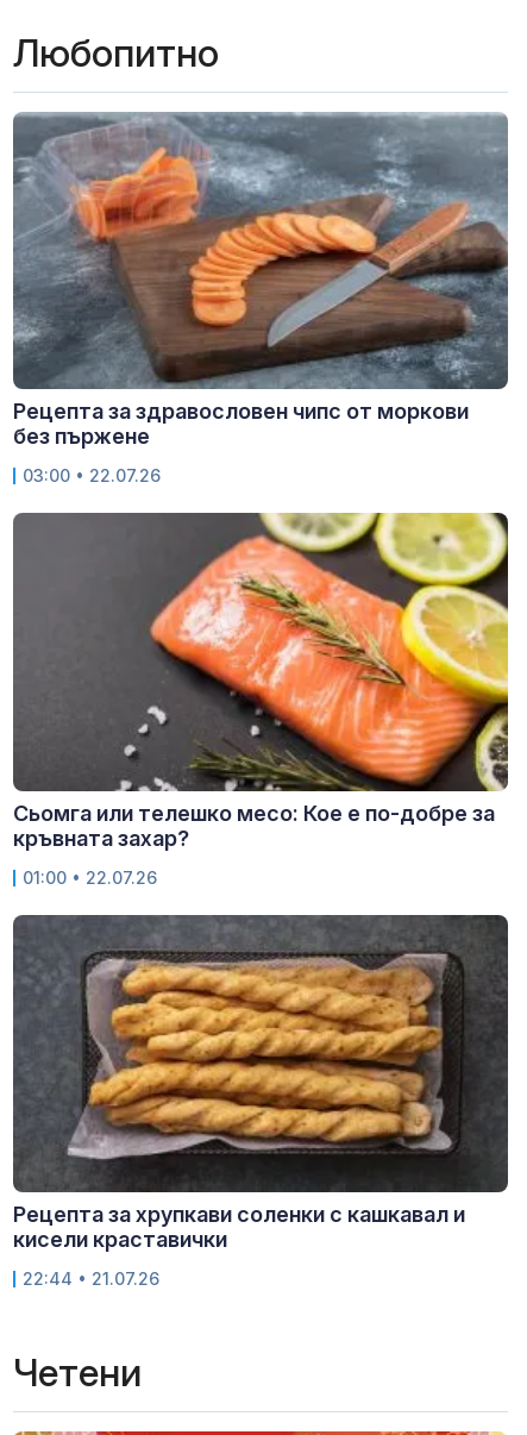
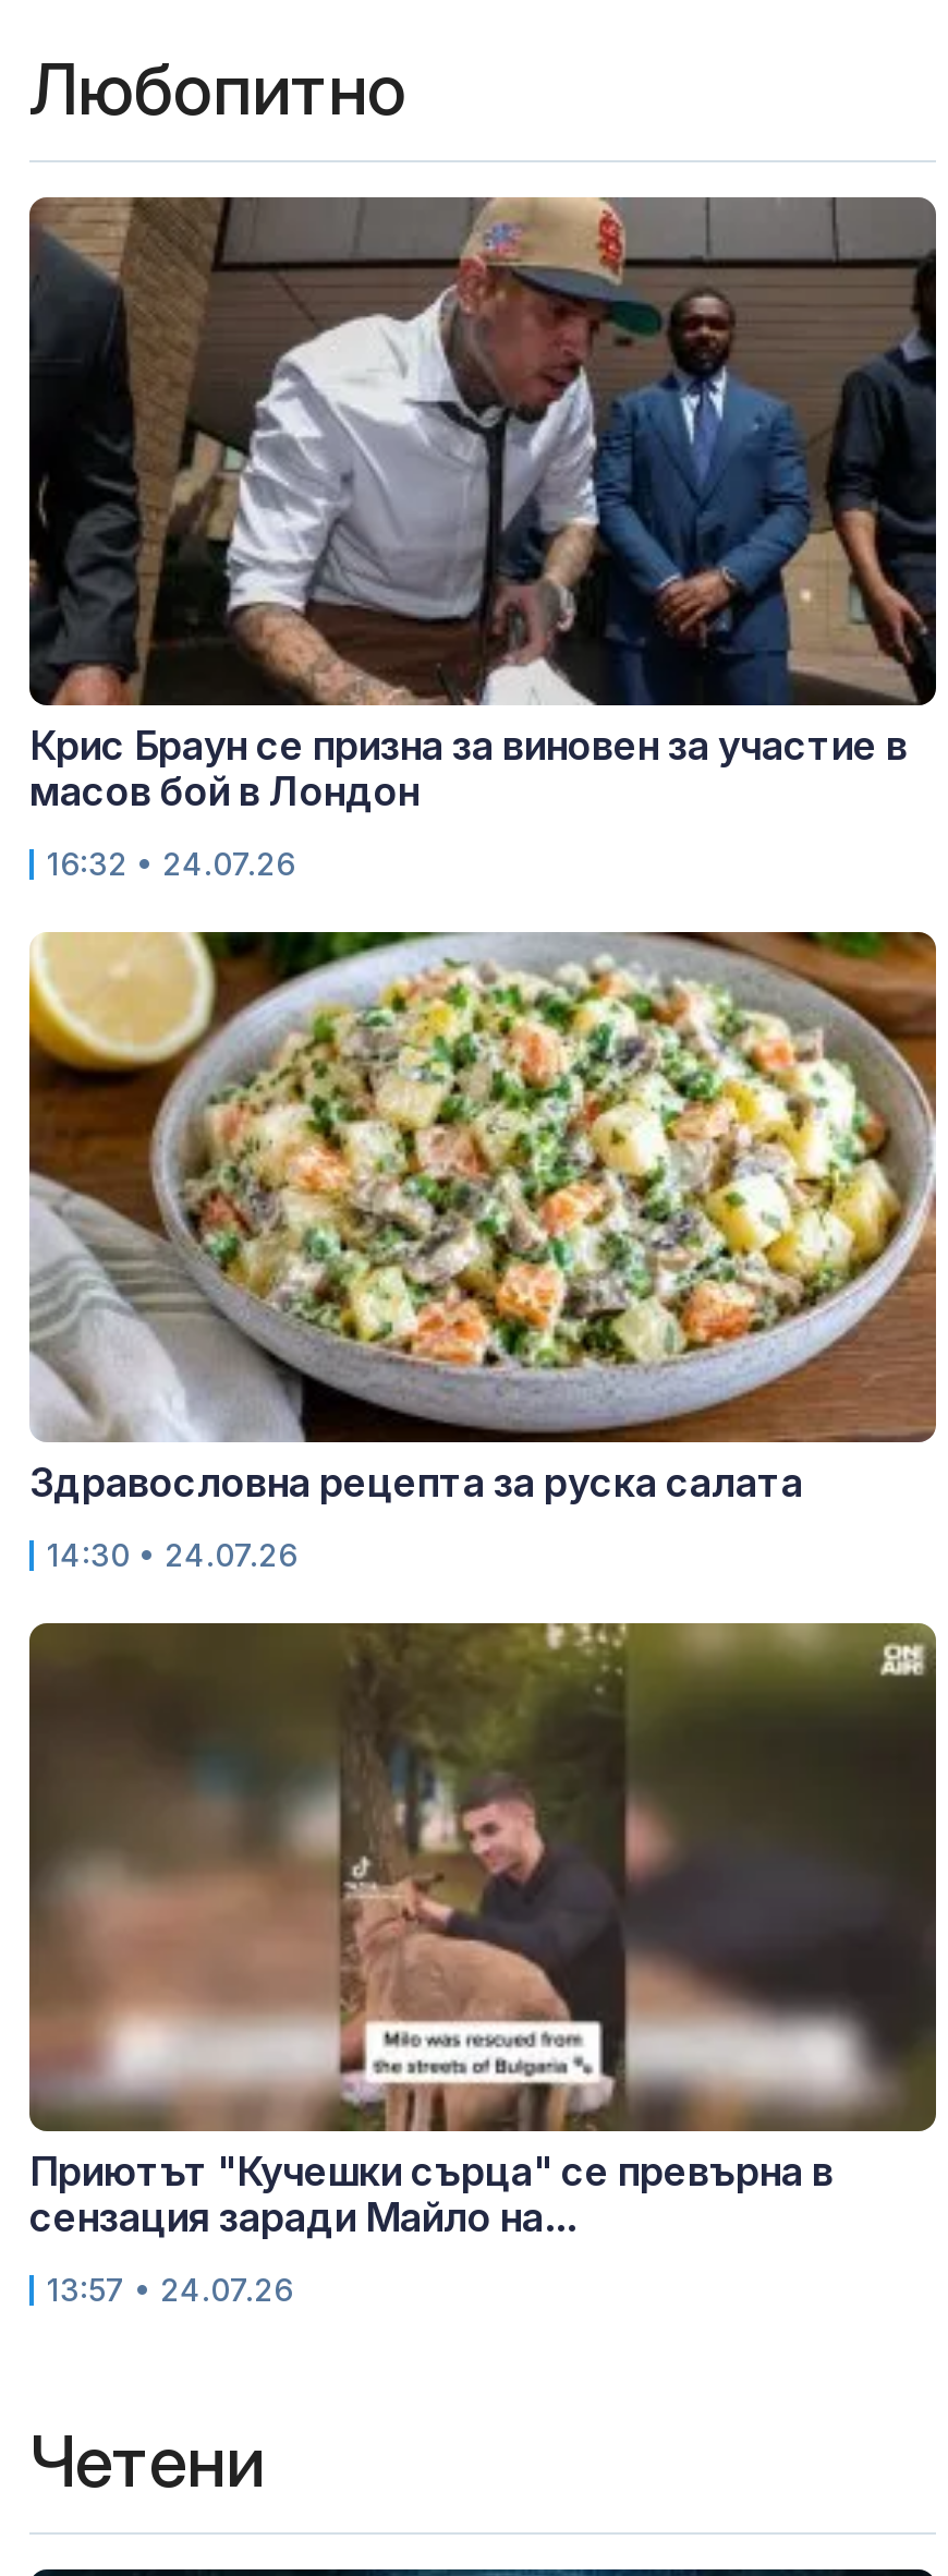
- [image]
- Рецепта за здравословен чипс от моркови
- без пържене
+ [image]
+ Крис Браун се призна за виновен за участие в
+ масов бой в Лондон

- 03:00 • 22.07.26
+ 16:32 • 24.07.26

- [image]
- Сьомга или телешко месо: Кое е по-добре за
- кръвната захар?
+ [image]
+ Здравословна рецепта за руска салата

- 01:00 • 22.07.26
+ 14:30 • 24.07.26

- [image]
- Рецепта за хрупкави соленки с кашкавал и
- кисели краставички
+ [image]
+ Приютът "Кучешки сърца" се превърна в
+ сензация заради Майло на...

- 22:44 • 21.07.26
+ 13:57 • 24.07.26
